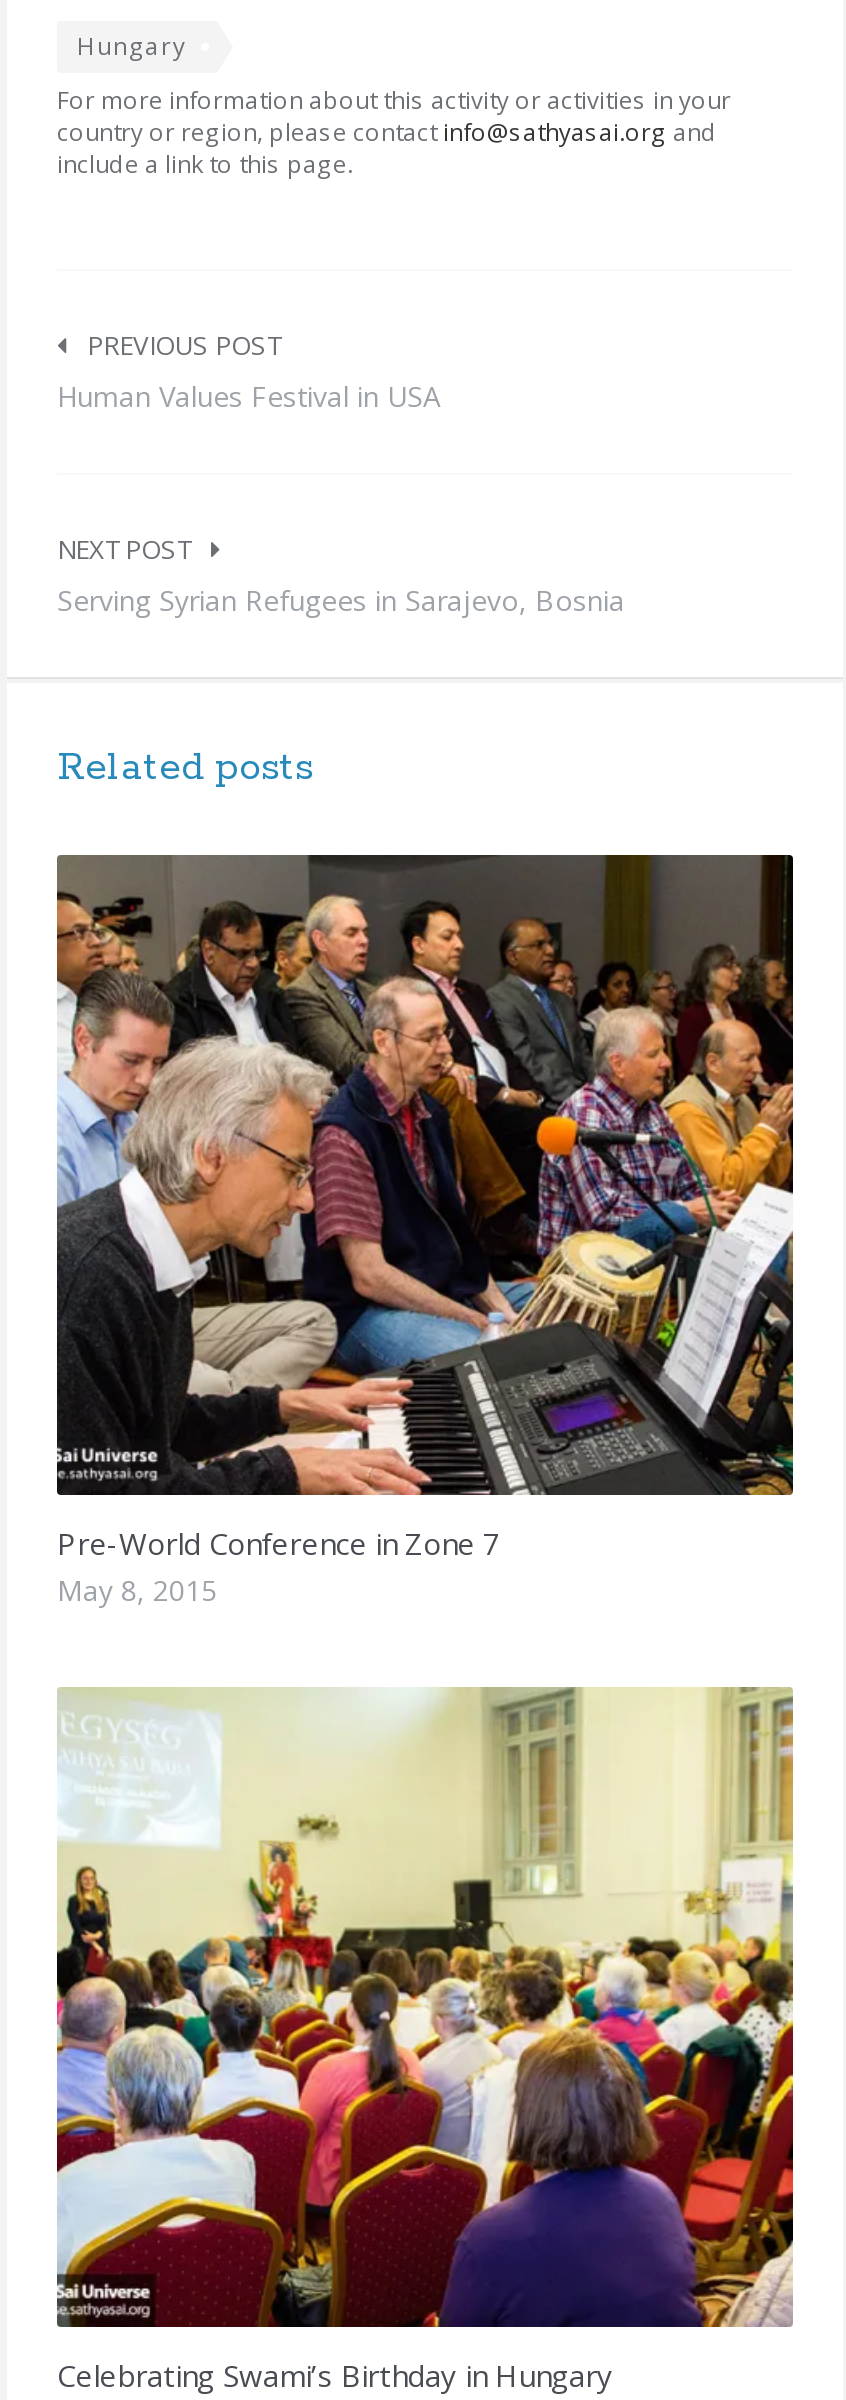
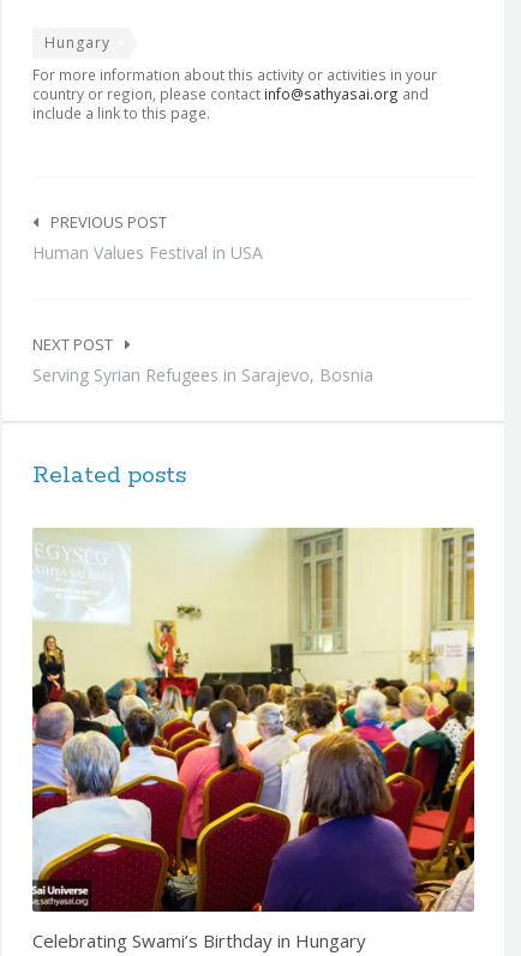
- [image]
- Pre-World Conference in Zone 7
- May 8, 2015
